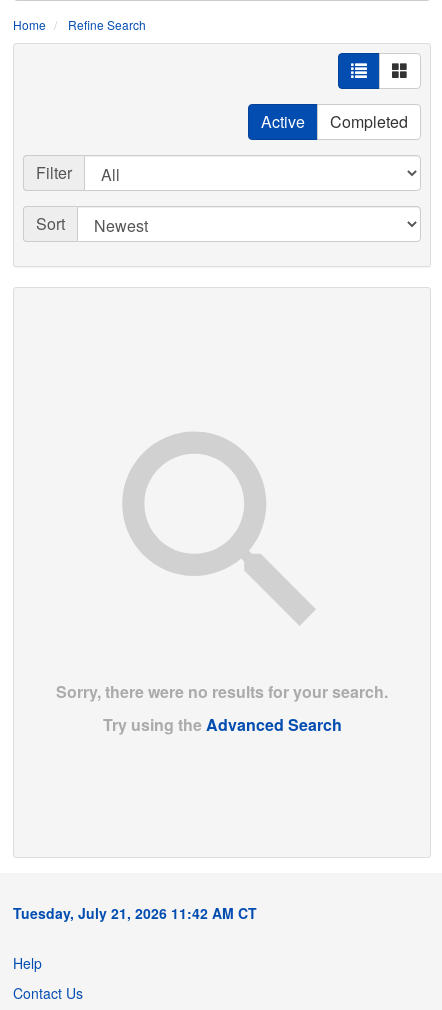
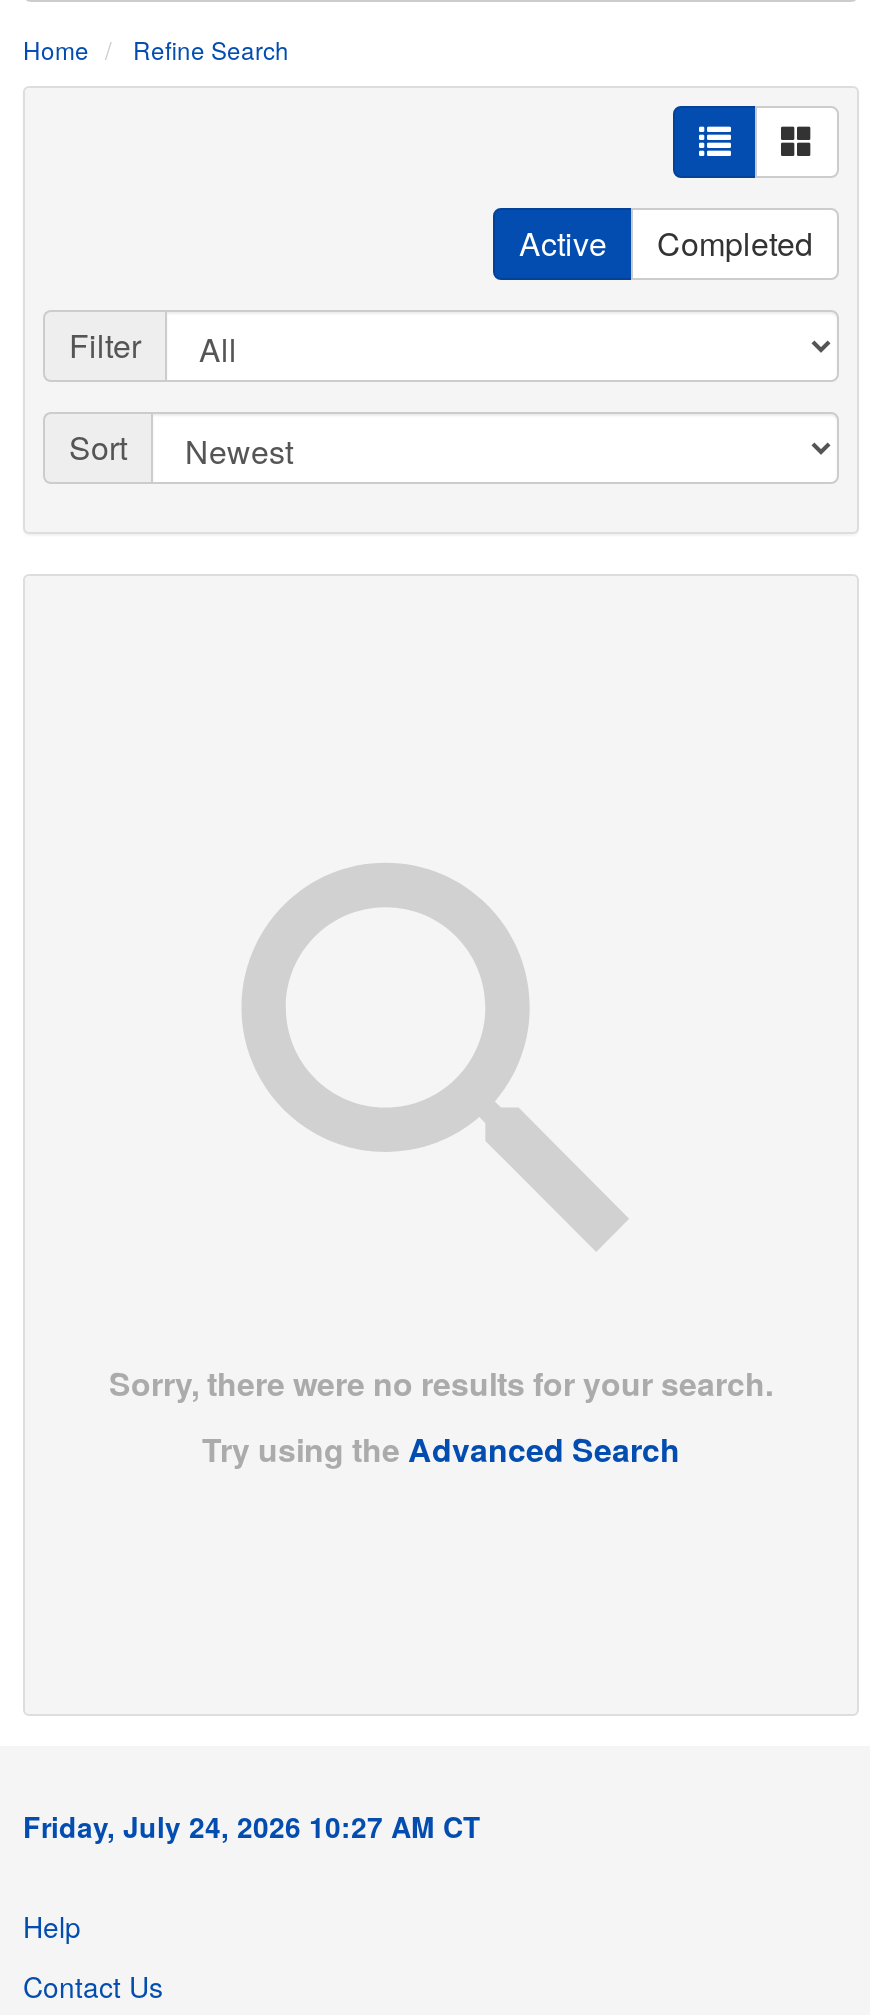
- Tuesday, July 21, 2026 11:42 AM CT
+ Friday, July 24, 2026 10:27 AM CT
